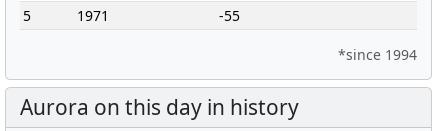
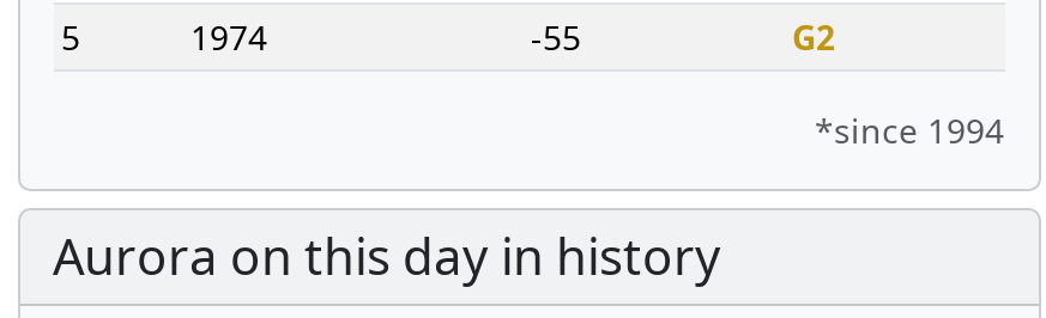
- 1971
+ 1974

+ G2
